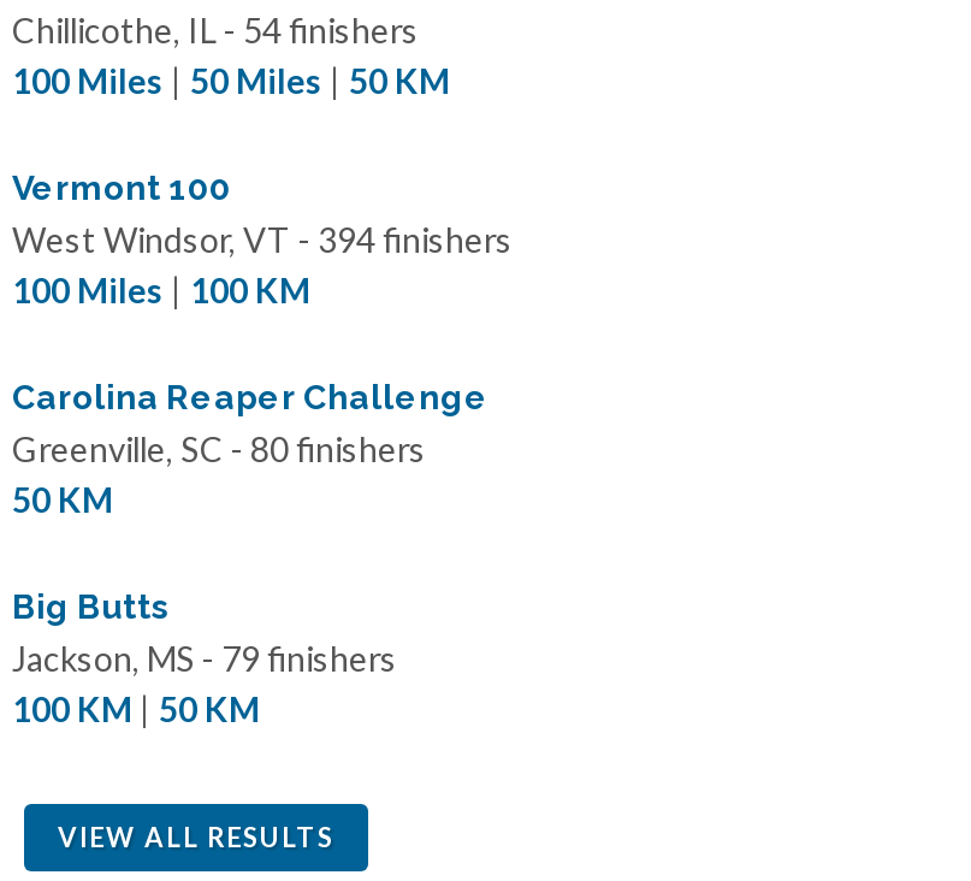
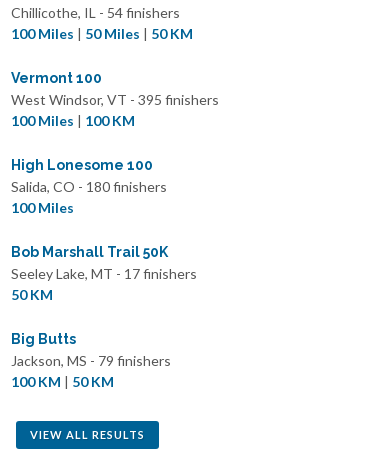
- West Windsor, VT - 394 finishers
+ West Windsor, VT - 395 finishers

- Carolina Reaper Challenge
- Greenville, SC - 80 finishers
+ High Lonesome 100
+ Salida, CO - 180 finishers
+ 100 Miles
+ Bob Marshall Trail 50K
+ Seeley Lake, MT - 17 finishers
